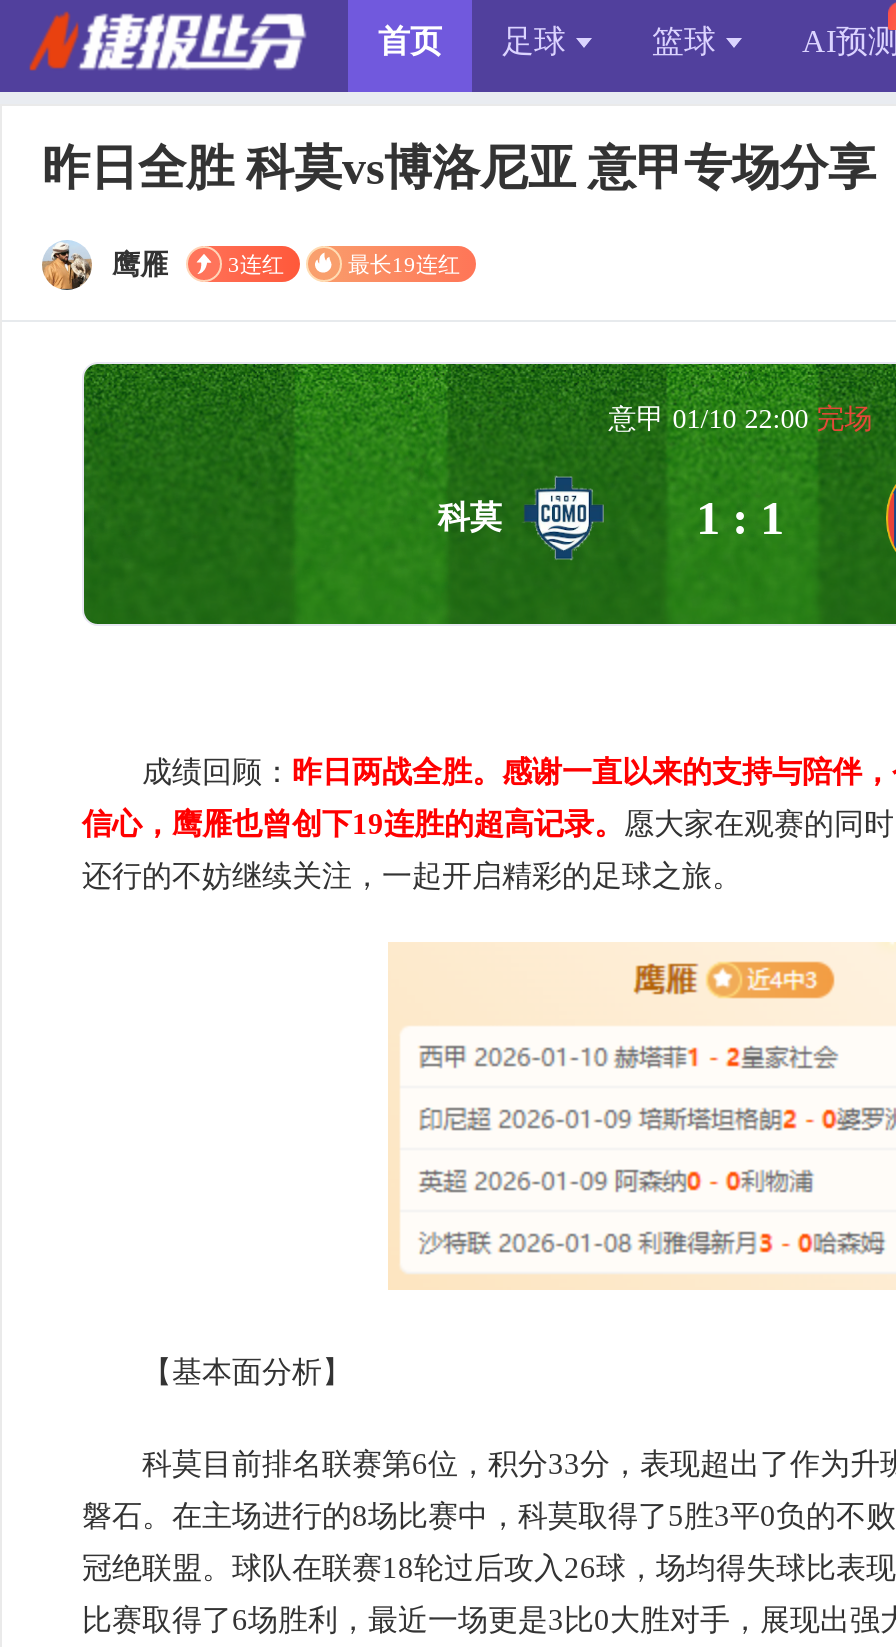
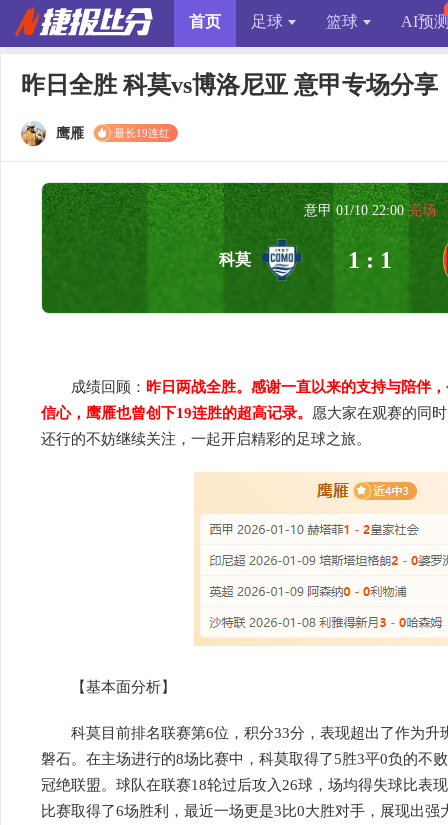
- 3连红
